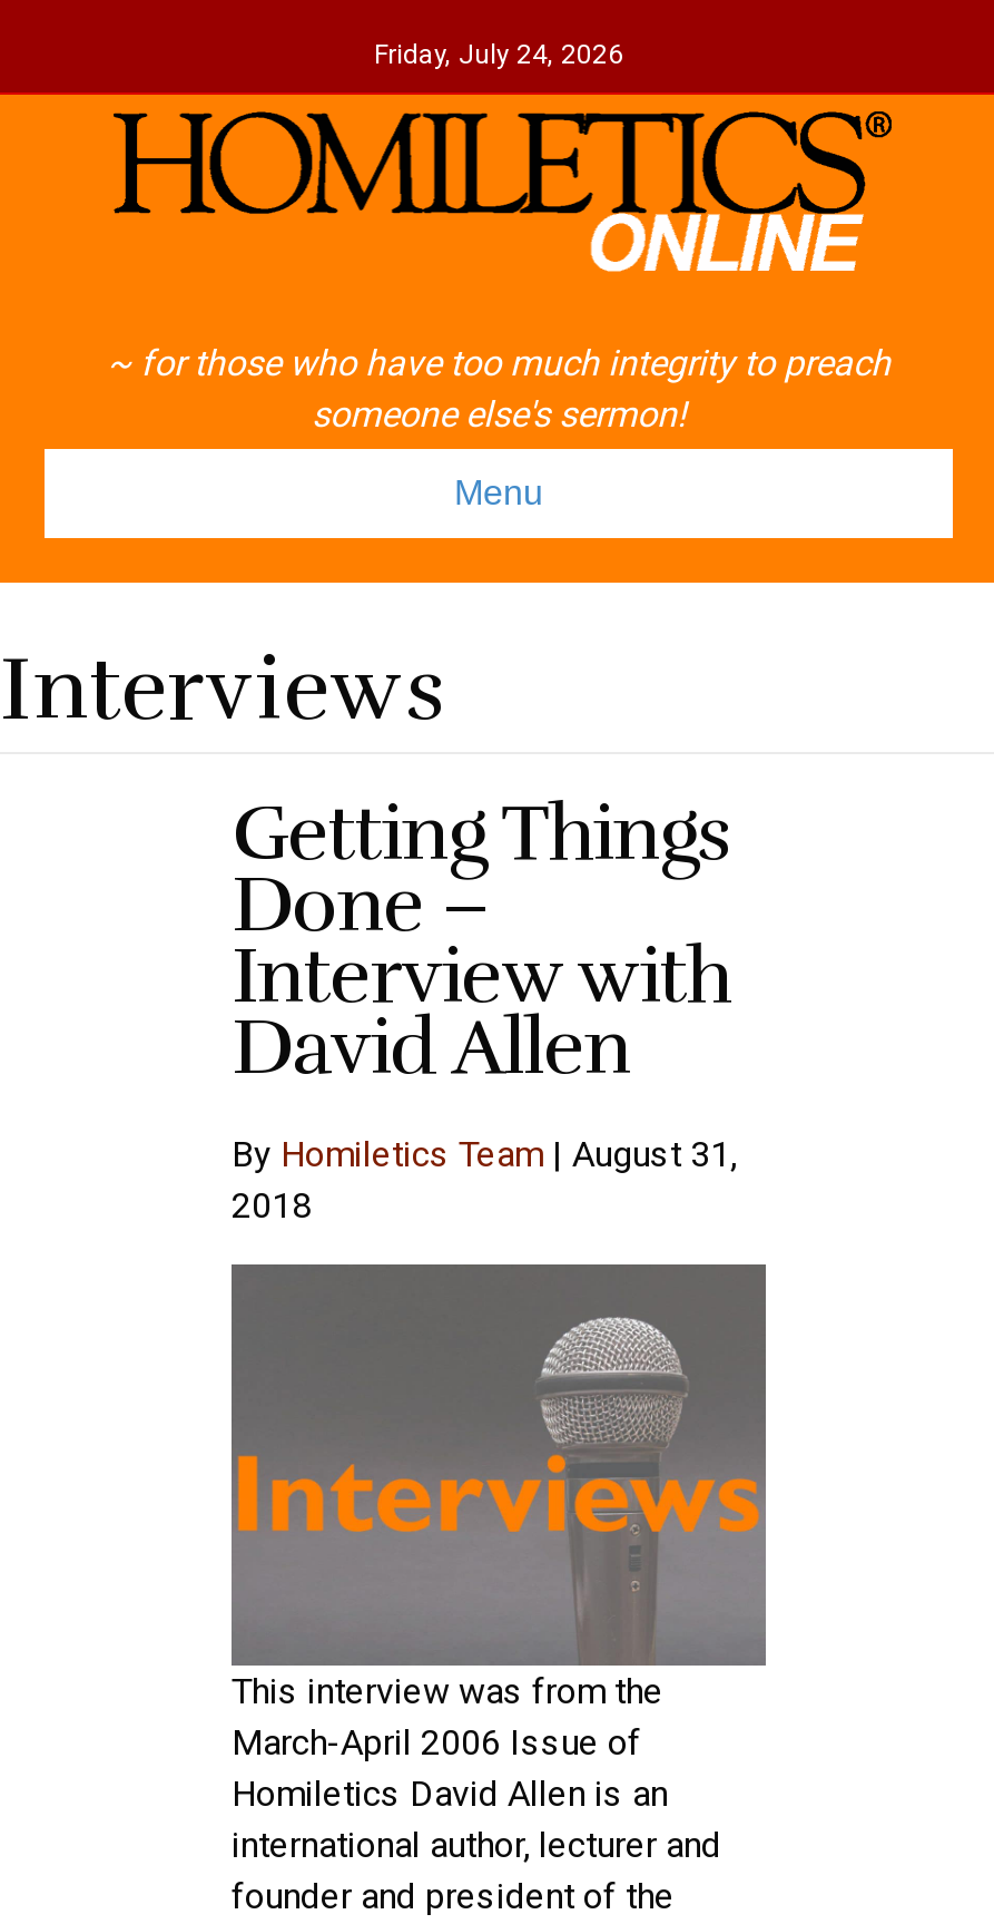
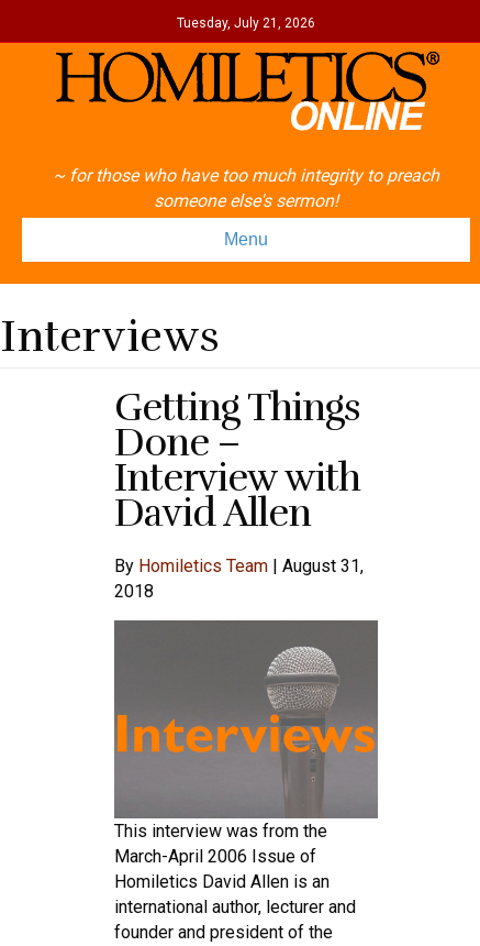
- Friday, July 24, 2026
+ Tuesday, July 21, 2026
